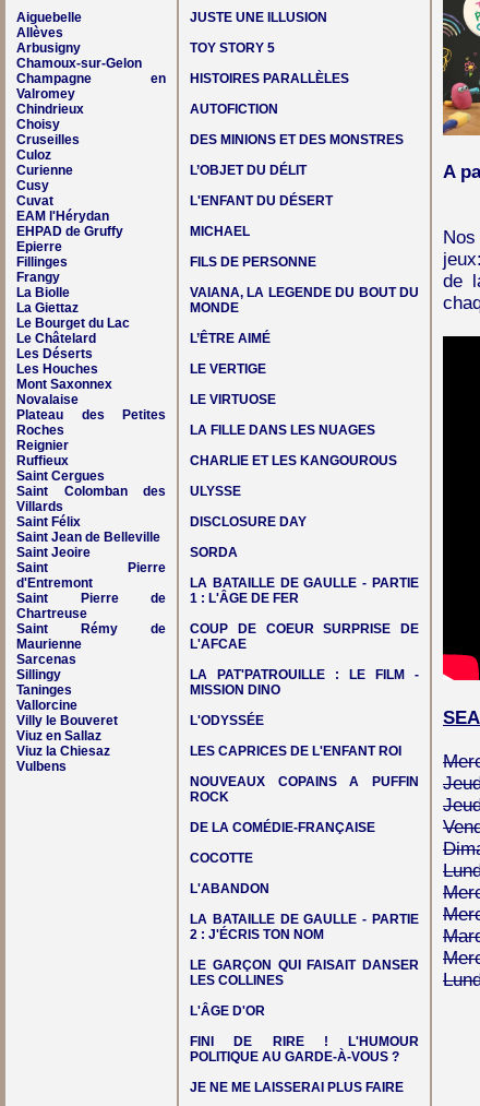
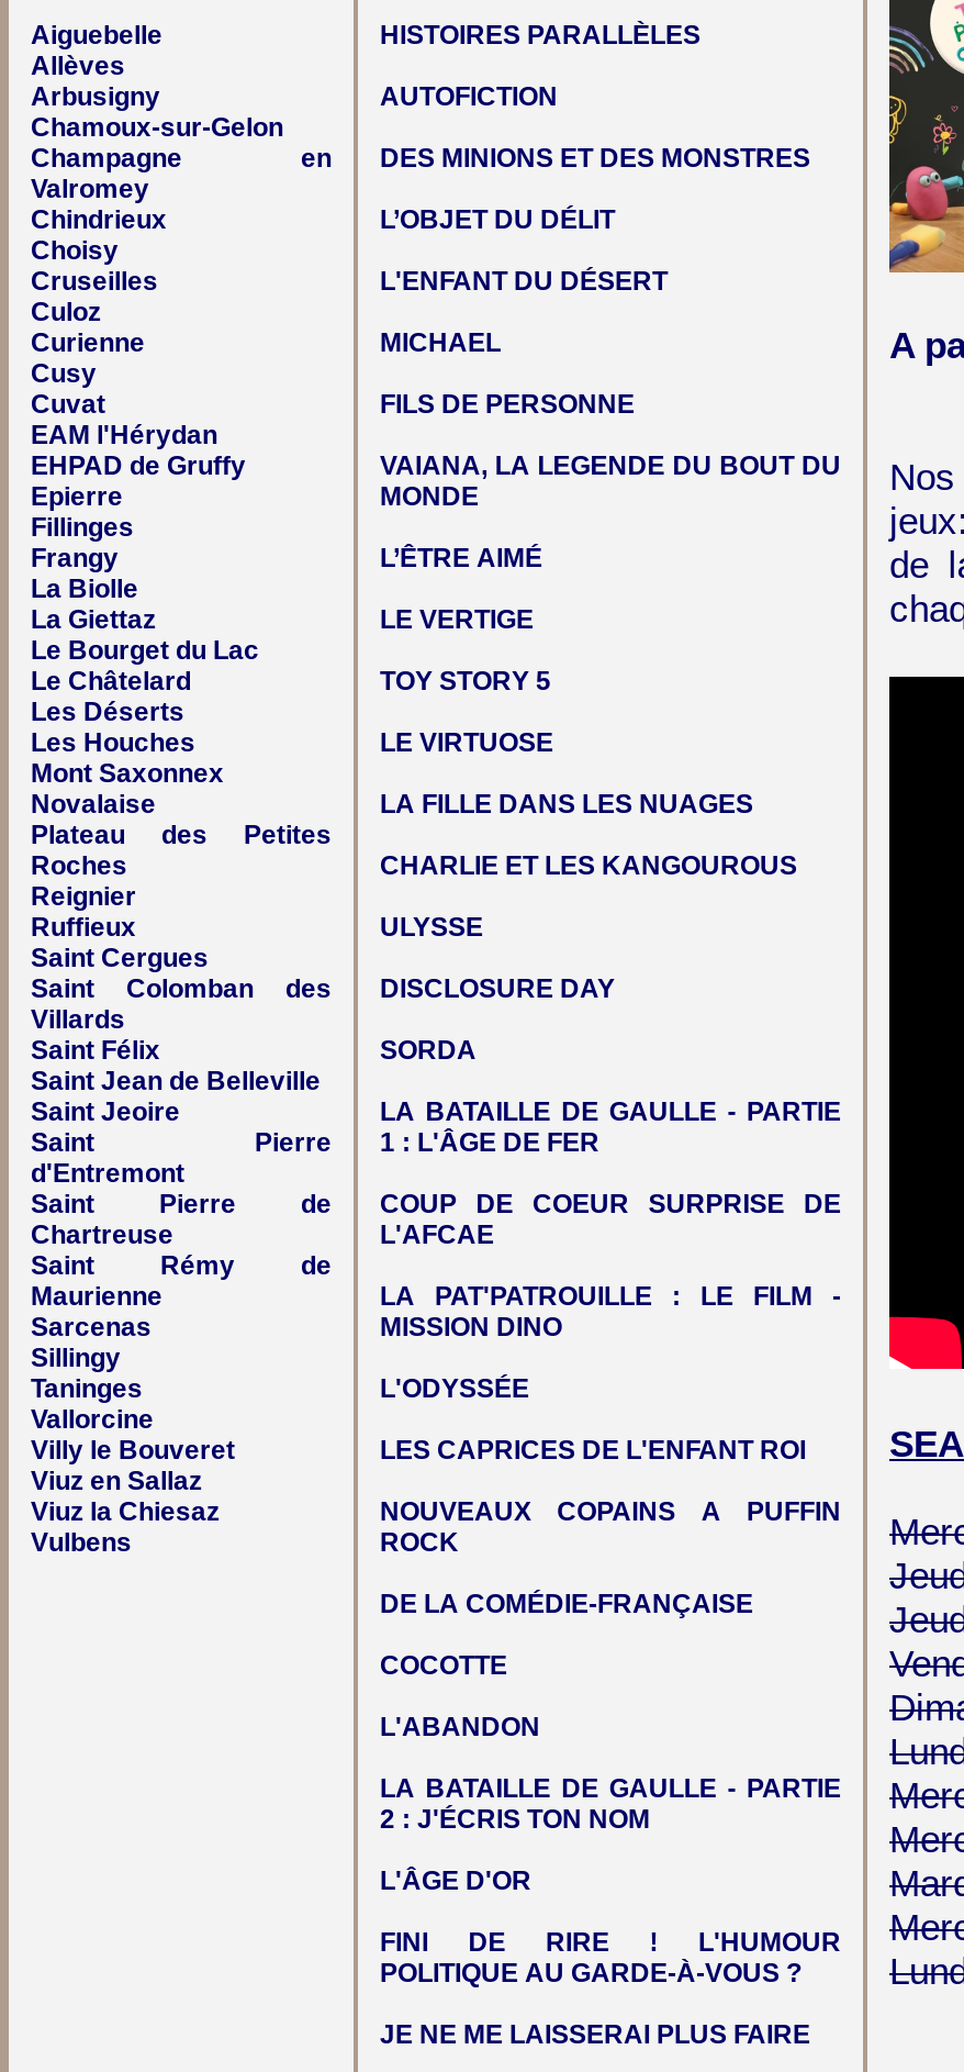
- JUSTE UNE ILLUSION
- TOY STORY 5

+ TOY STORY 5

- LE GARÇON QUI FAISAIT DANSER
- LES COLLINES
